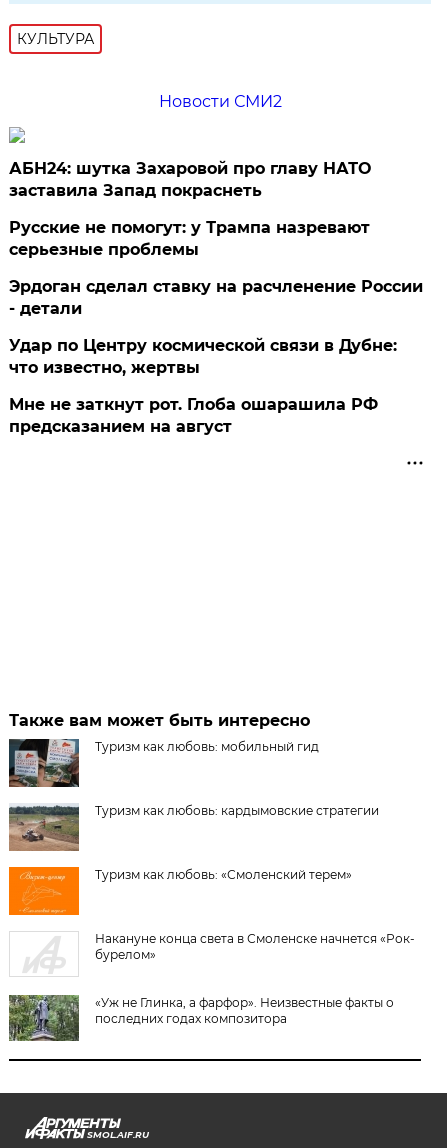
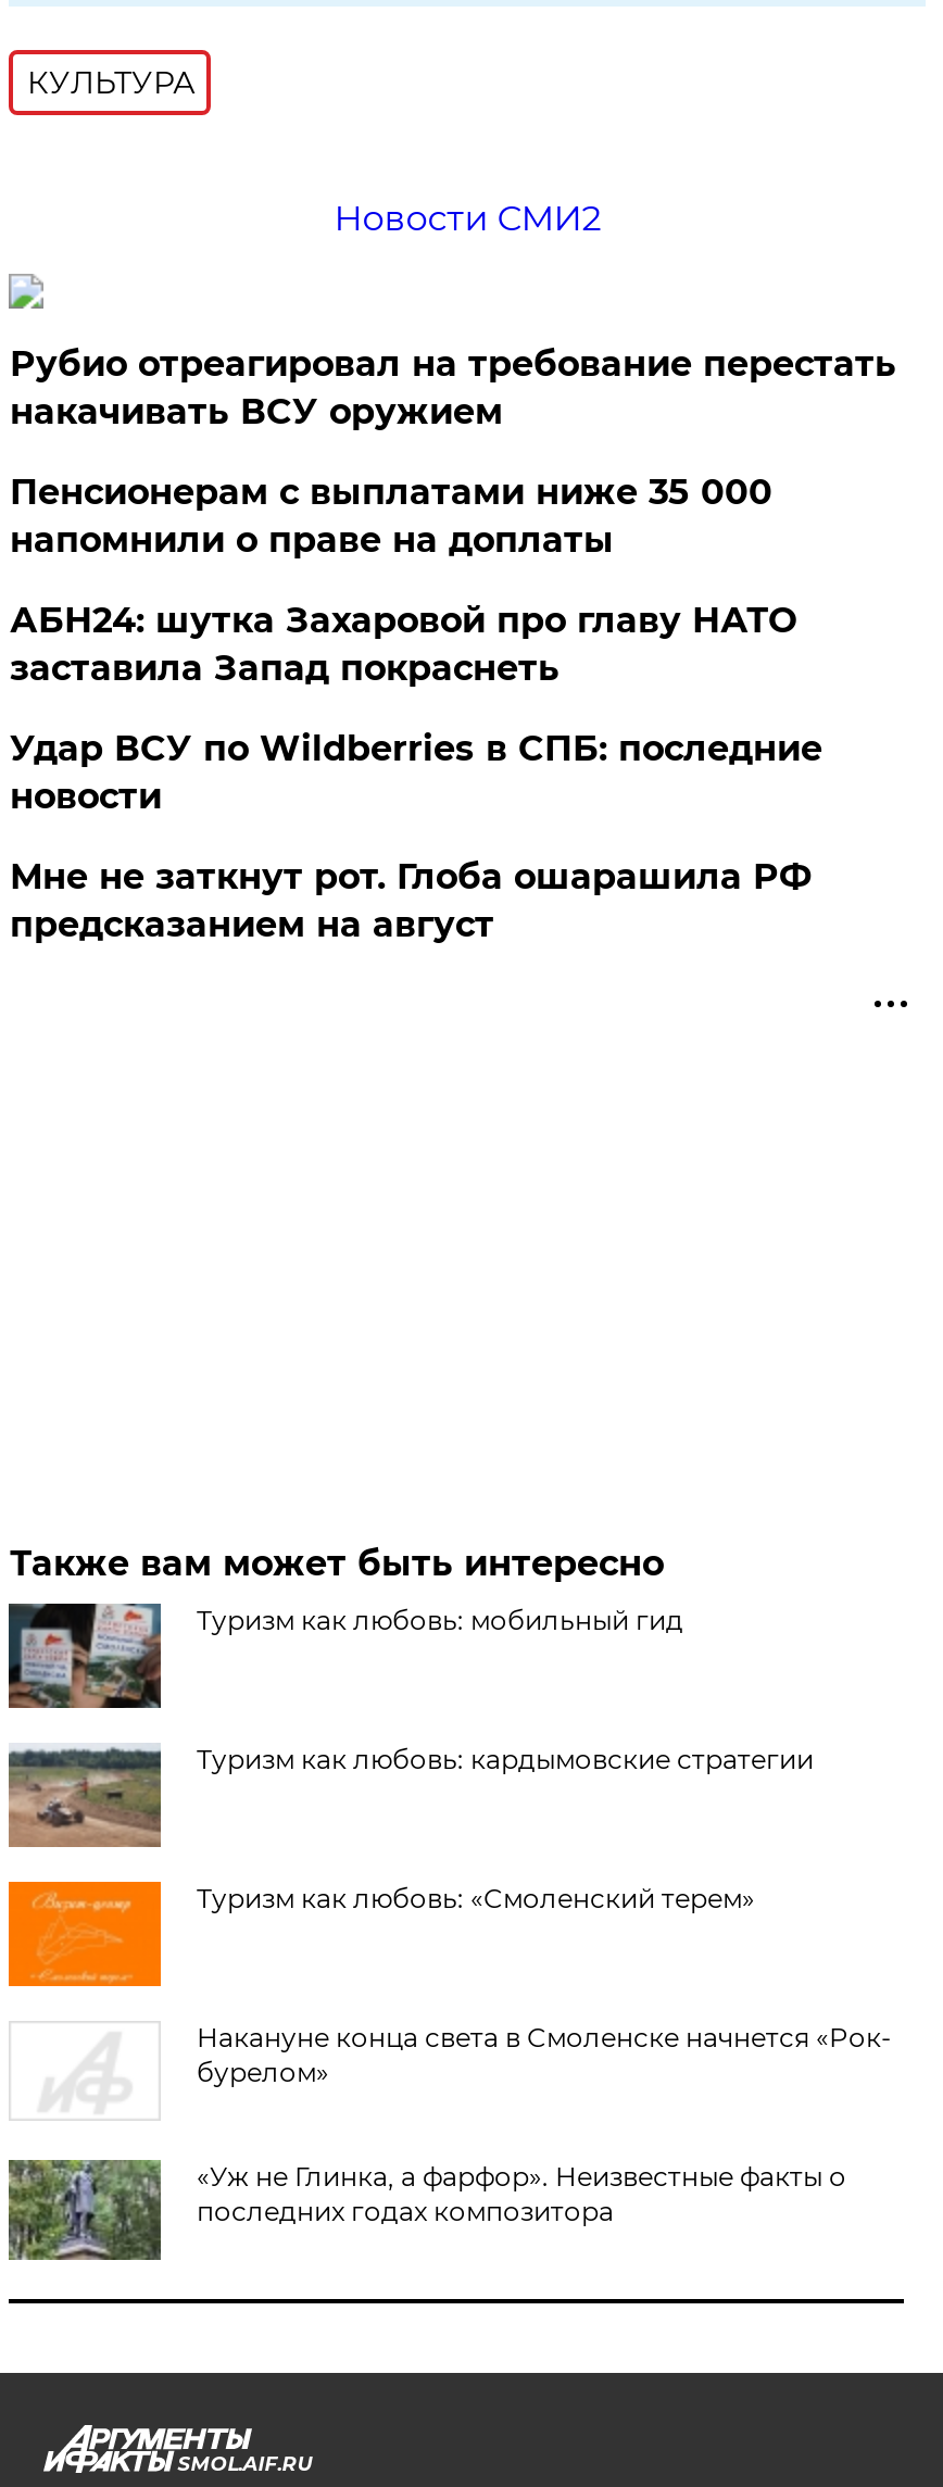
+ Рубио отреагировал на требование перестать
+ накачивать ВСУ оружием
+ Пенсионерам с выплатами ниже 35 000
+ напомнили о праве на доплаты

moved down: АБН24: шутка Захаровой про главу НАТО | заставила Запад покраснеть

- Русские не помогут: у Трампа назревают
- серьезные проблемы
- Эрдоган сделал ставку на расчленение России
- - детали
- Удар по Центру космической связи в Дубне:
- что известно, жертвы
+ Удар ВСУ по Wildberries в СПБ: последние
+ новости
